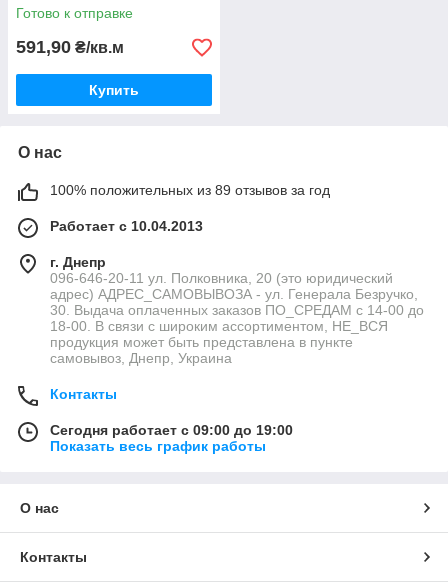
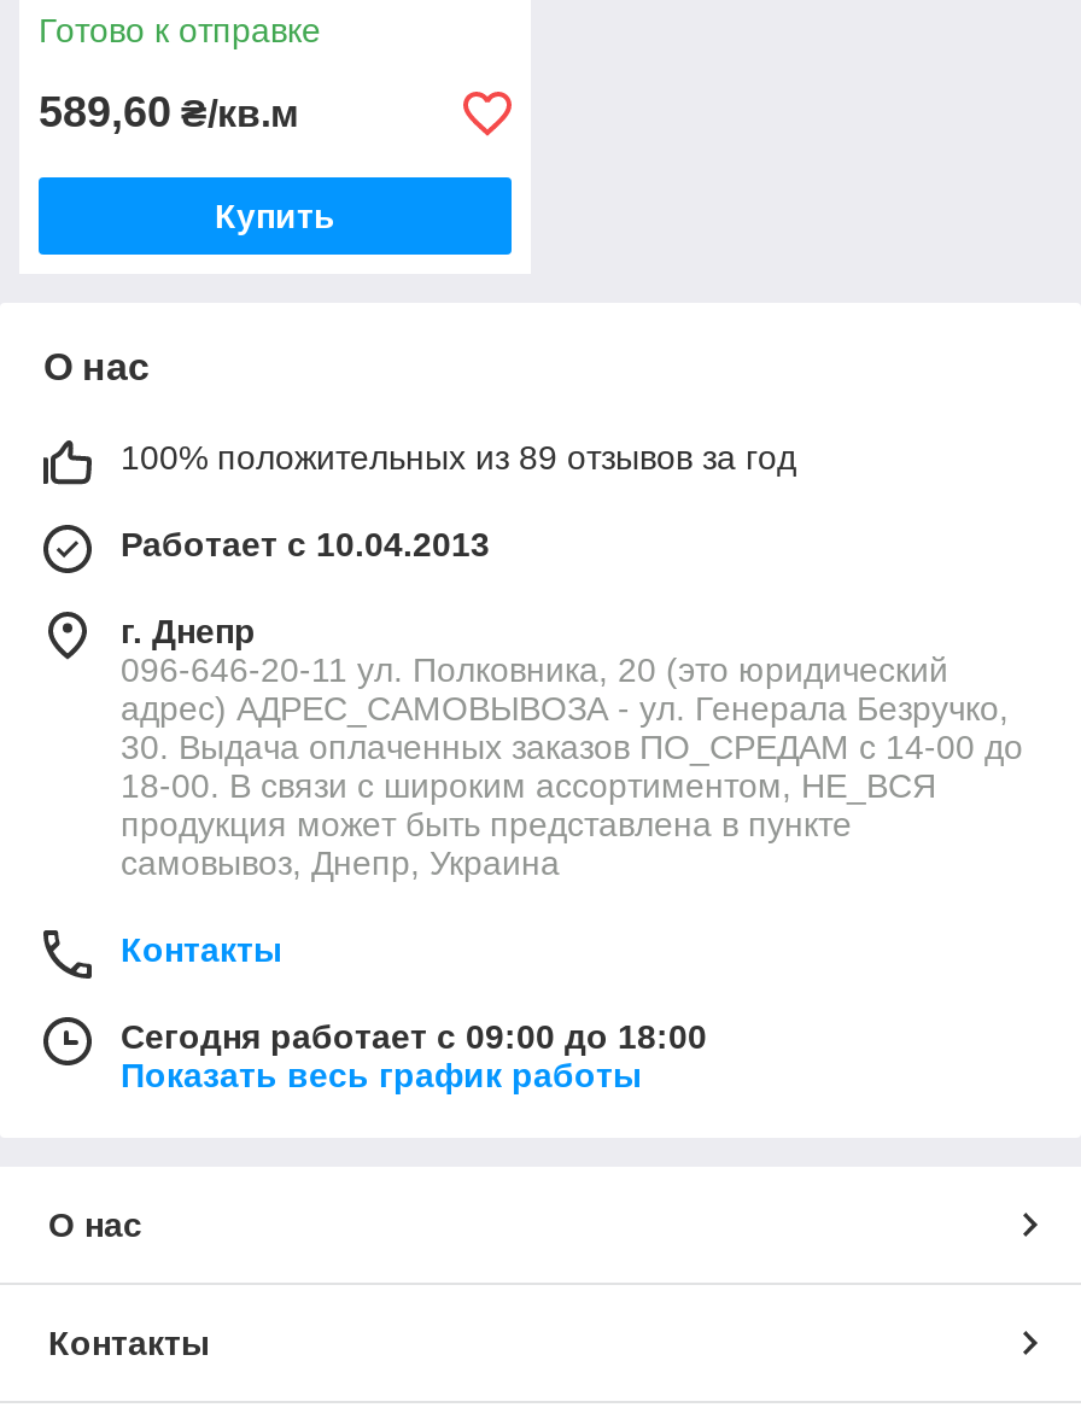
- 591,90 ₴/кв.м
+ 589,60 ₴/кв.м

- Сегодня работает с 09:00 до 19:00
+ Сегодня работает с 09:00 до 18:00
